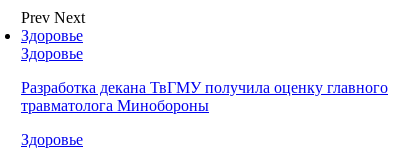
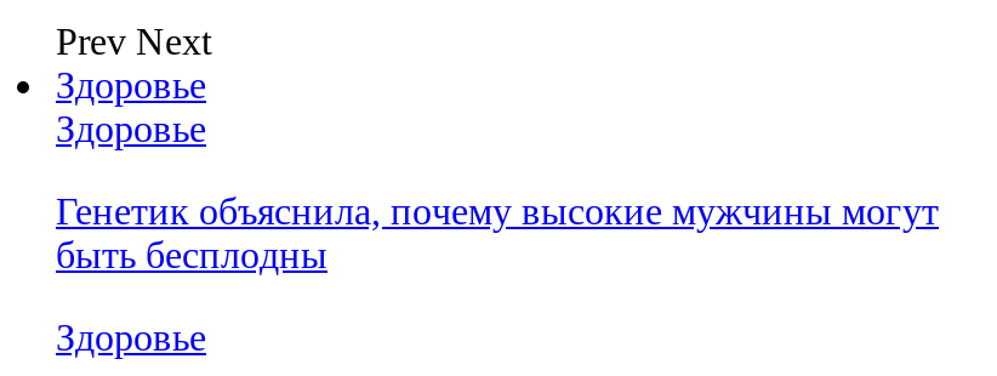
- Разработка декана ТвГМУ получила оценку главного
- травматолога Минобороны
+ Генетик объяснила, почему высокие мужчины могут
+ быть бесплодны
